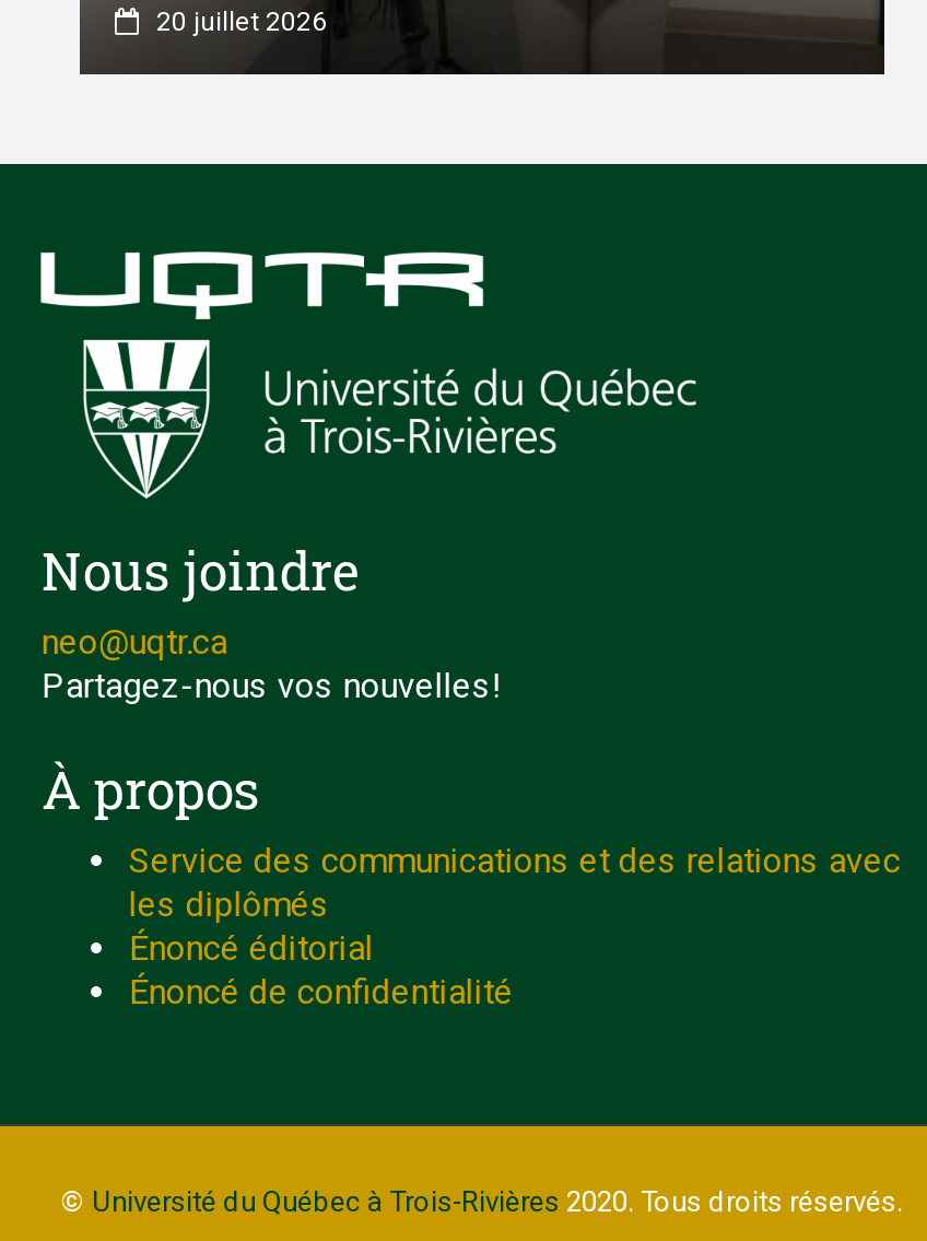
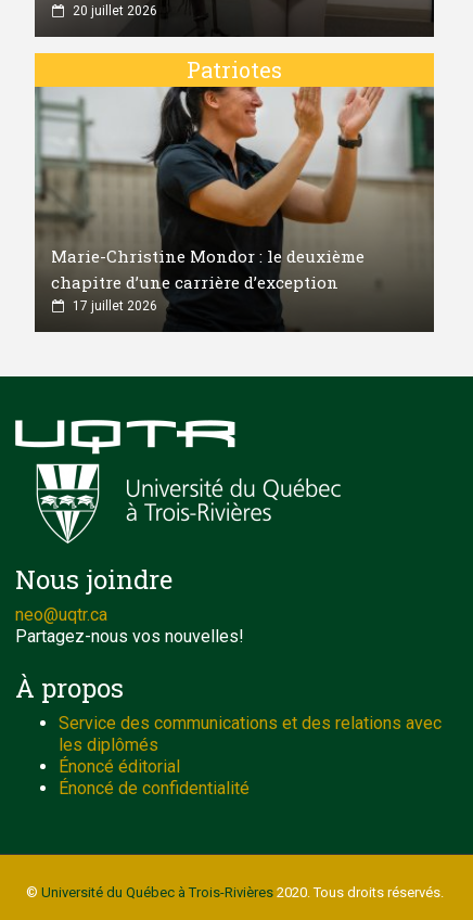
+ [image]
+ Patriotes

+ Marie-Christine Mondor : le deuxième
+ chapitre d’une carrière d’exception
+ 17 juillet 2026
